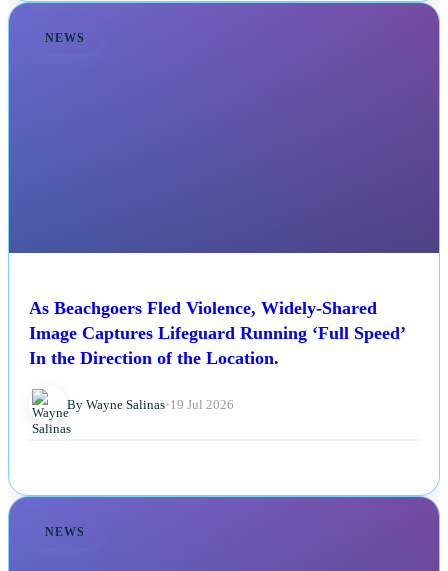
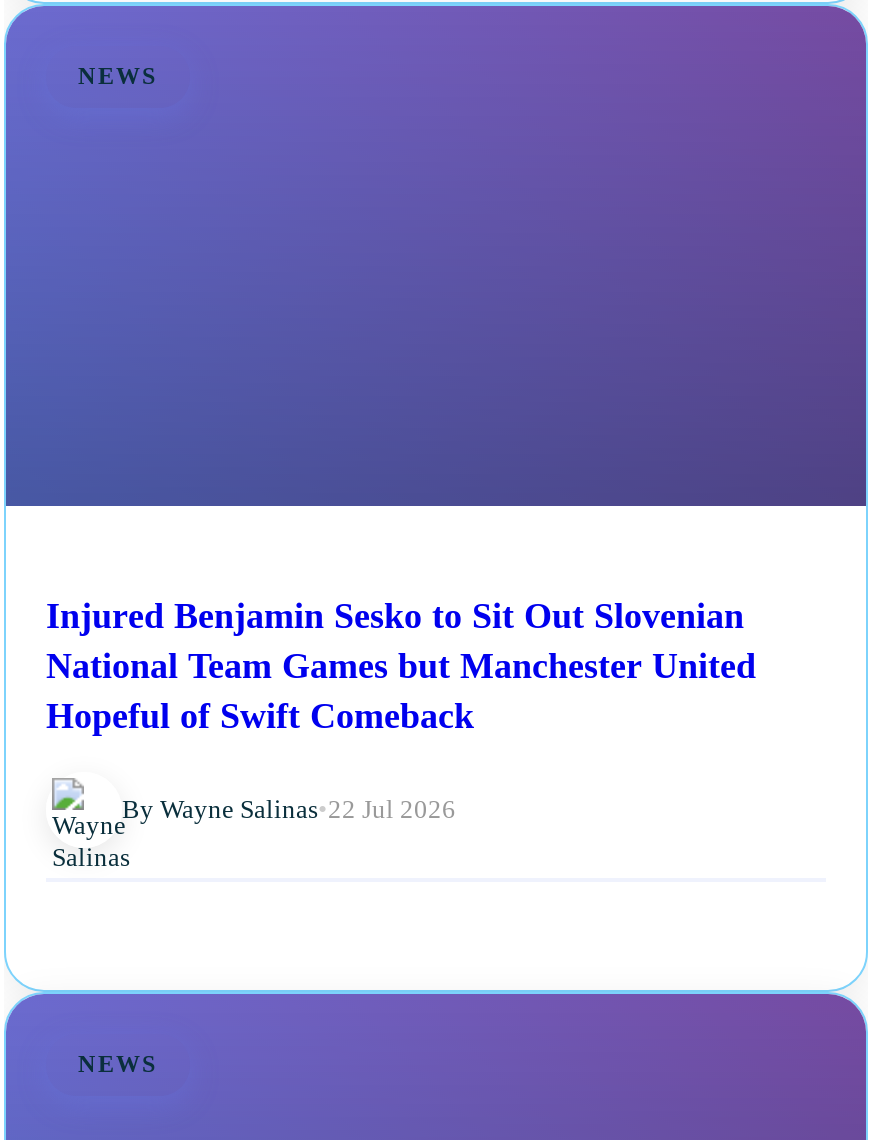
- As Beachgoers Fled Violence, Widely-Shared
- Image Captures Lifeguard Running ‘Full Speed’
- In the Direction of the Location.
+ Injured Benjamin Sesko to Sit Out Slovenian
+ National Team Games but Manchester United
+ Hopeful of Swift Comeback

- By Wayne Salinas • 19 Jul 2026
+ By Wayne Salinas • 22 Jul 2026
